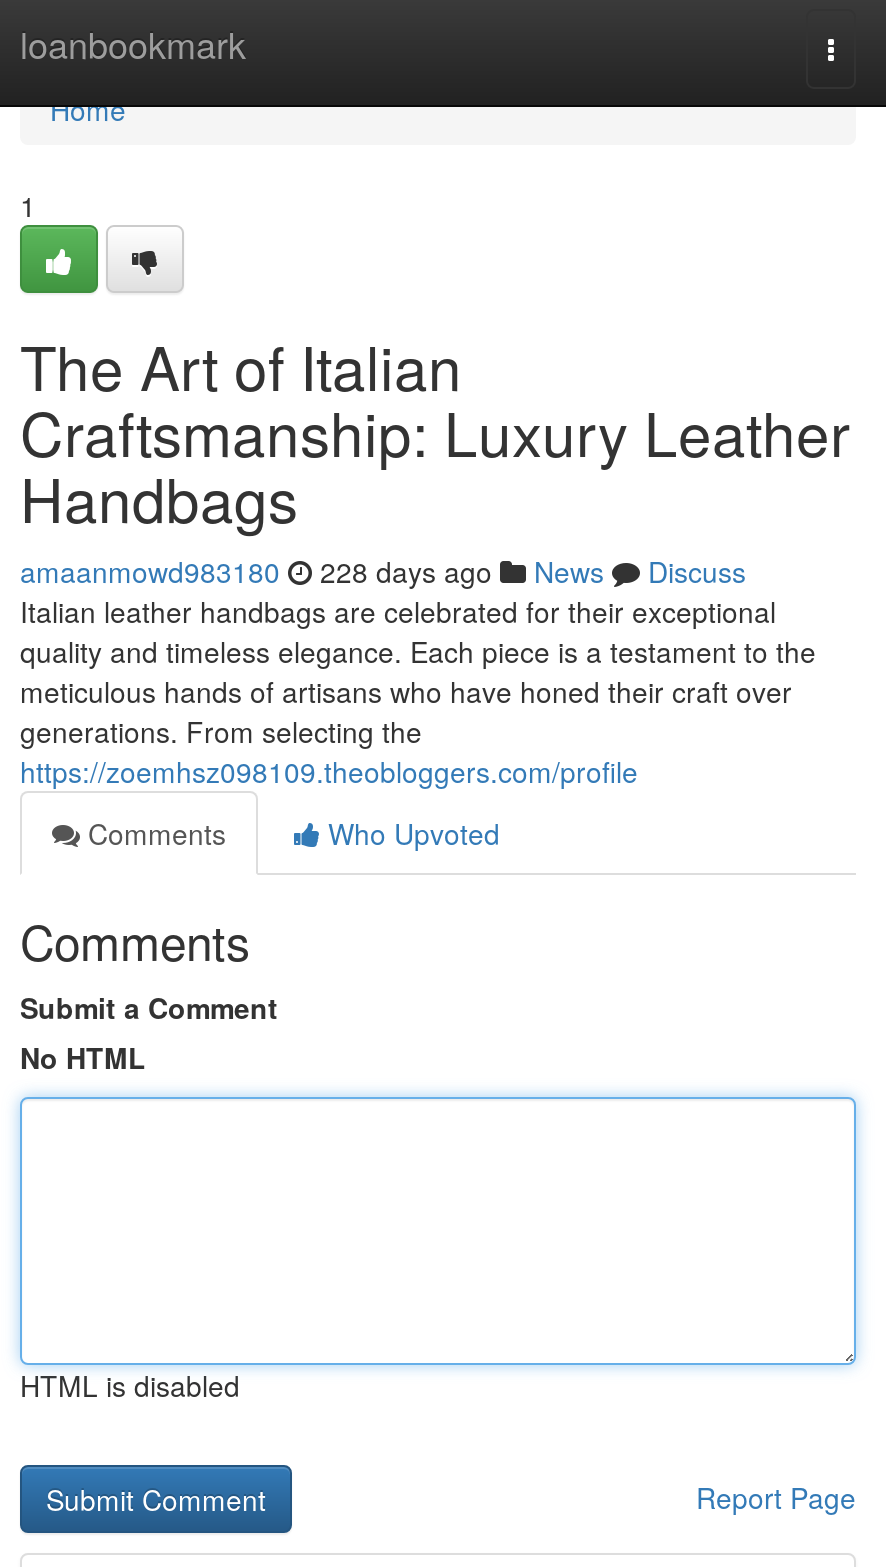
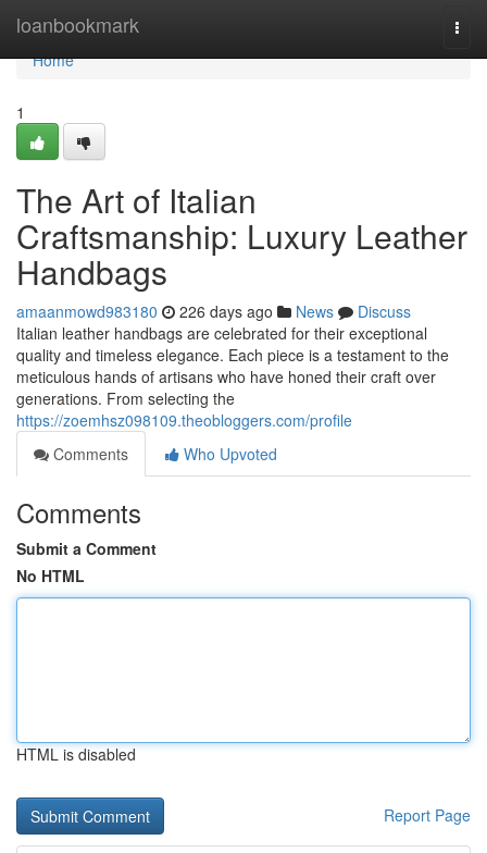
- amaanmowd983180 228 days ago News Discuss
+ amaanmowd983180 226 days ago News Discuss
